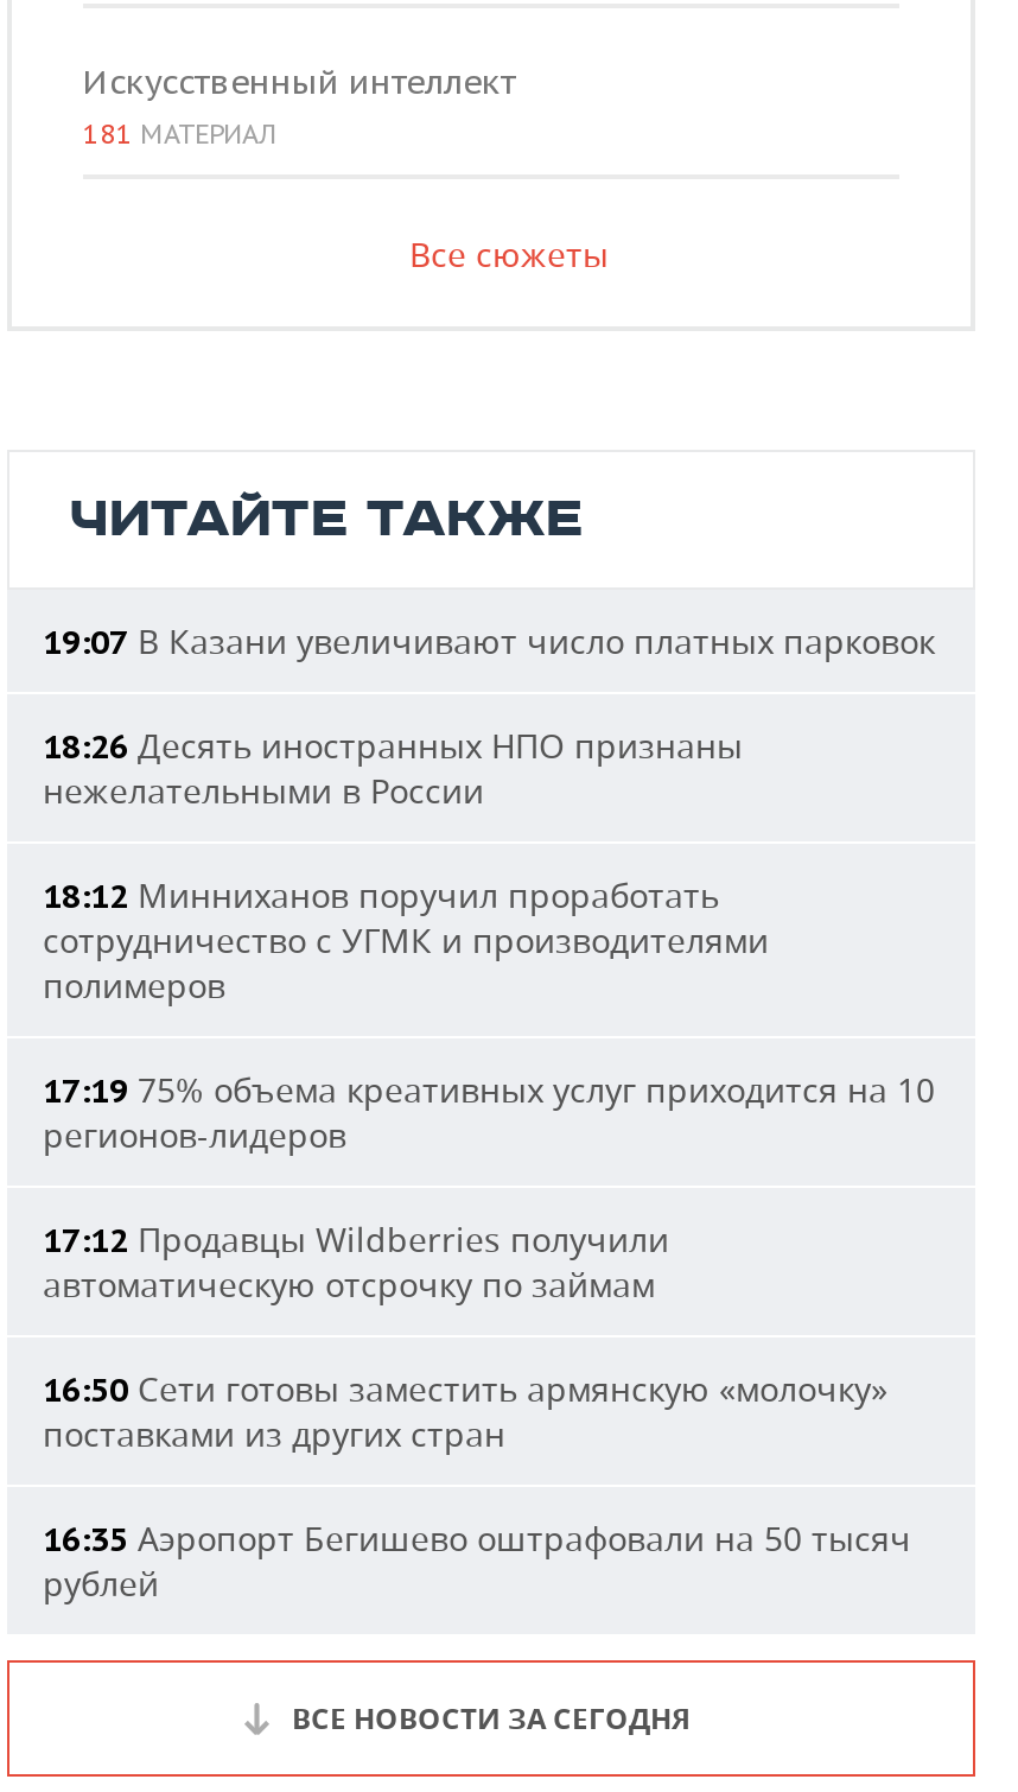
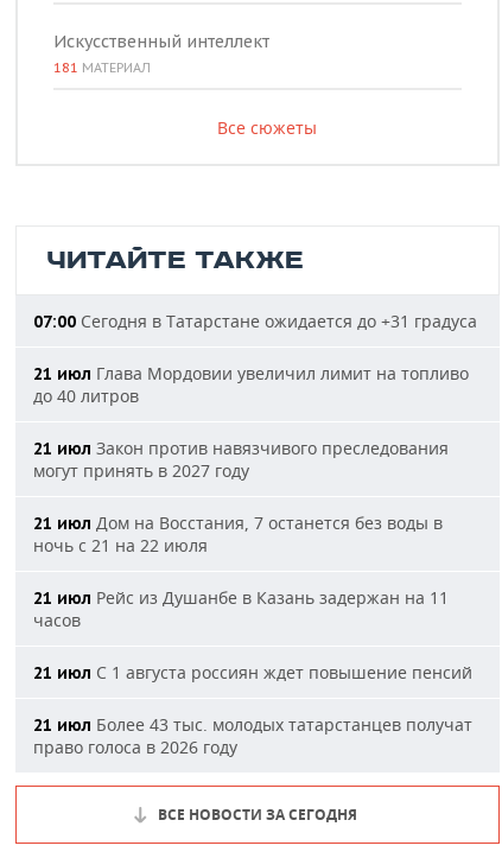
- 19:07 В Казани увеличивают число платных парковок
+ 07:00 Сегодня в Татарстане ожидается до +31 градуса

- 18:26 Десять иностранных НПО признаны
- нежелательными в России
+ 21 июл Глава Мордовии увеличил лимит на топливо
+ до 40 литров

- 18:12 Минниханов поручил проработать
- сотрудничество с УГМК и производителями
- полимеров
+ 21 июл Закон против навязчивого преследования
+ могут принять в 2027 году

- 17:19 75% объема креативных услуг приходится на 10
- регионов-лидеров
+ 21 июл Дом на Восстания, 7 останется без воды в
+ ночь с 21 на 22 июля

- 17:12 Продавцы Wildberries получили
- автоматическую отсрочку по займам
+ 21 июл Рейс из Душанбе в Казань задержан на 11
+ часов

- 16:50 Сети готовы заместить армянскую «молочку»
- поставками из других стран
+ 21 июл С 1 августа россиян ждет повышение пенсий

- 16:35 Аэропорт Бегишево оштрафовали на 50 тысяч
- рублей
+ 21 июл Более 43 тыс. молодых татарстанцев получат
+ право голоса в 2026 году
